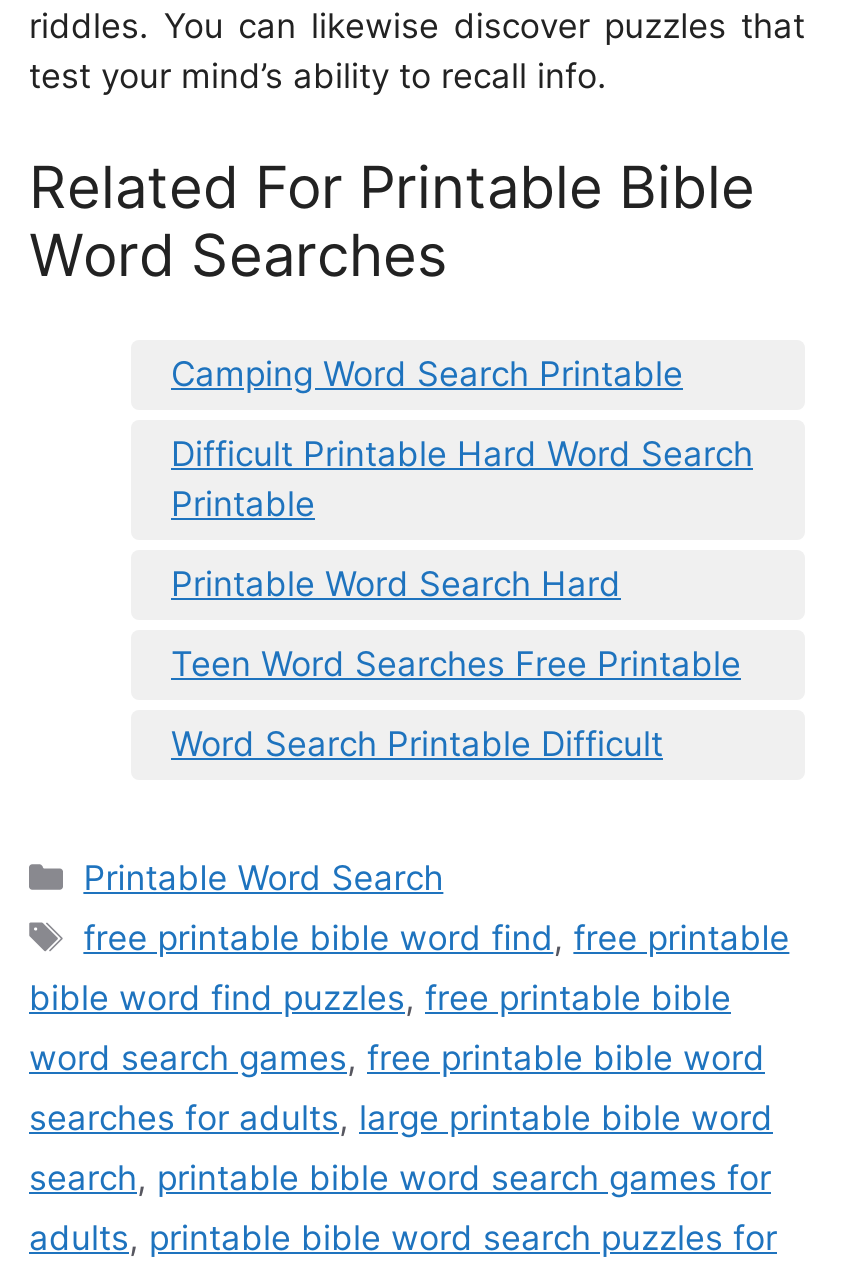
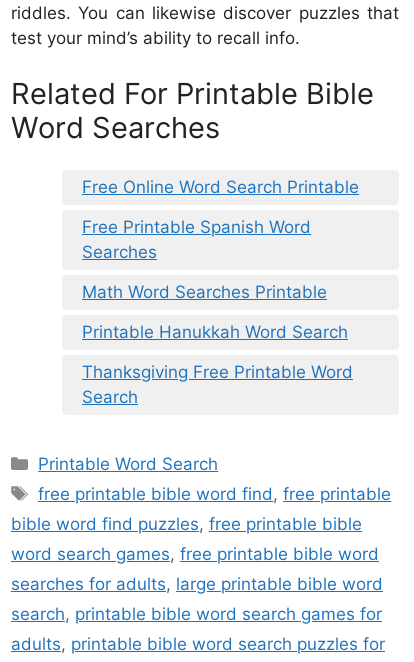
- Camping Word Search Printable
+ Free Online Word Search Printable

- Difficult Printable Hard Word Search
- Printable
+ Free Printable Spanish Word
+ Searches

- Printable Word Search Hard
+ Math Word Searches Printable

- Teen Word Searches Free Printable
+ Printable Hanukkah Word Search

- Word Search Printable Difficult
+ Thanksgiving Free Printable Word
+ Search
